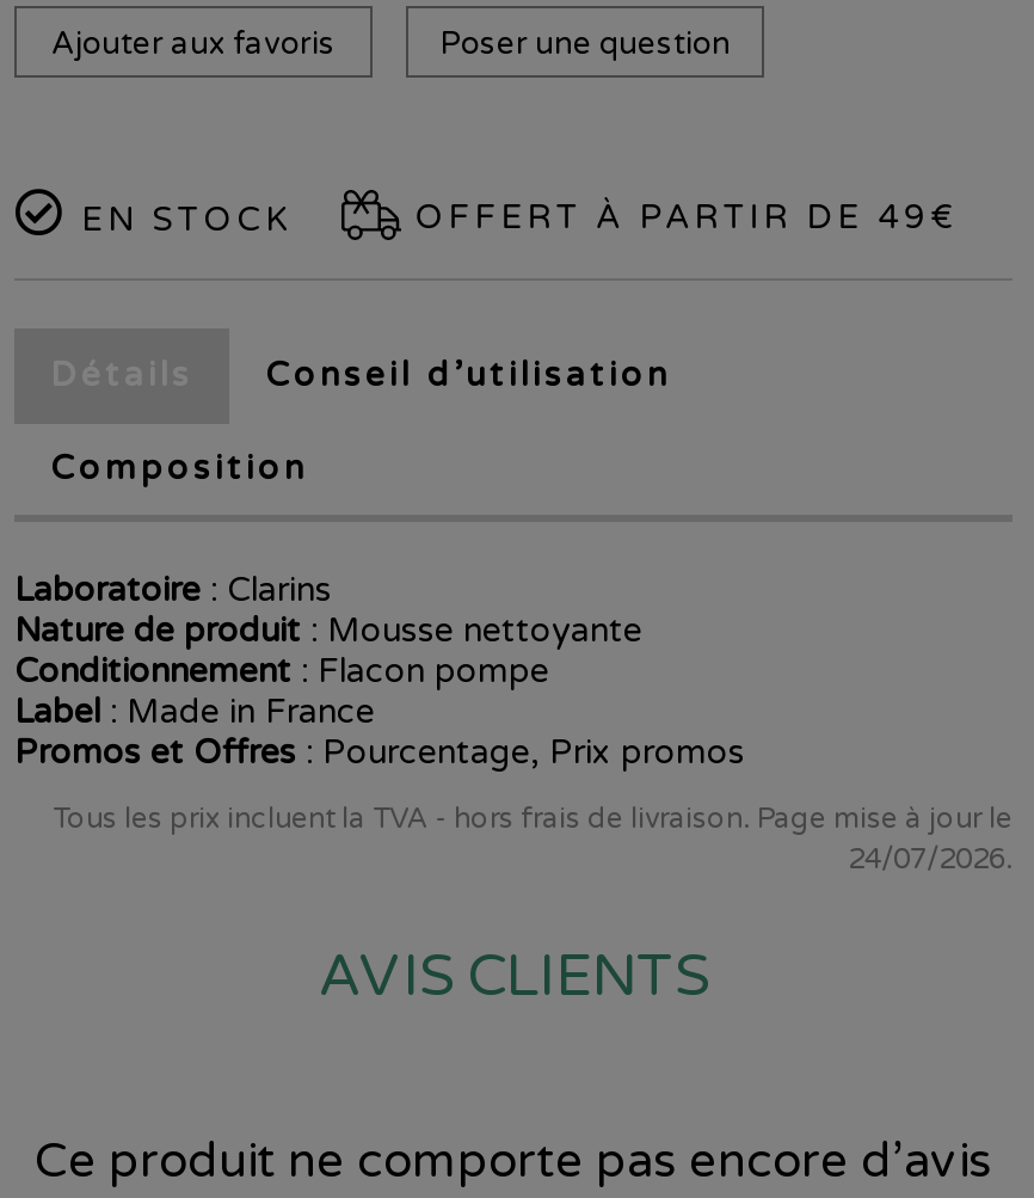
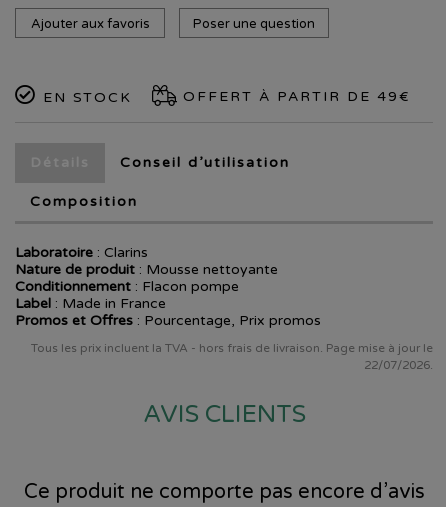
- 24/07/2026.
+ 22/07/2026.
